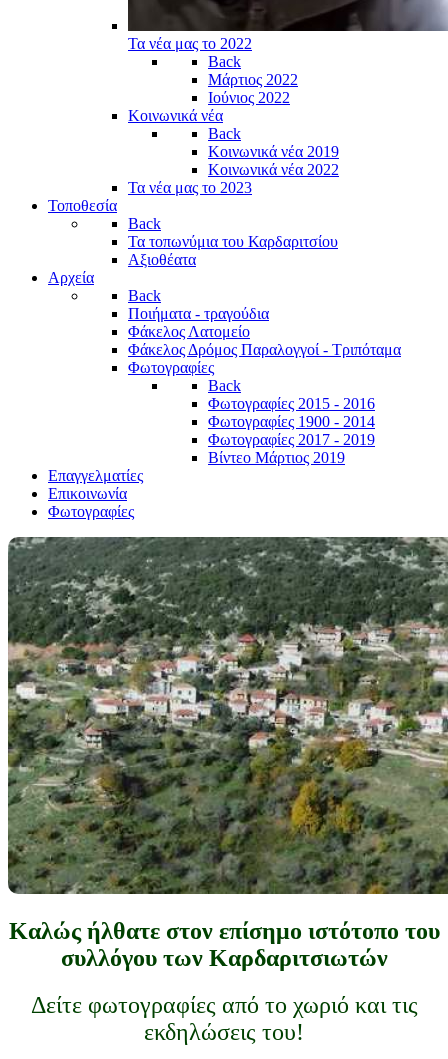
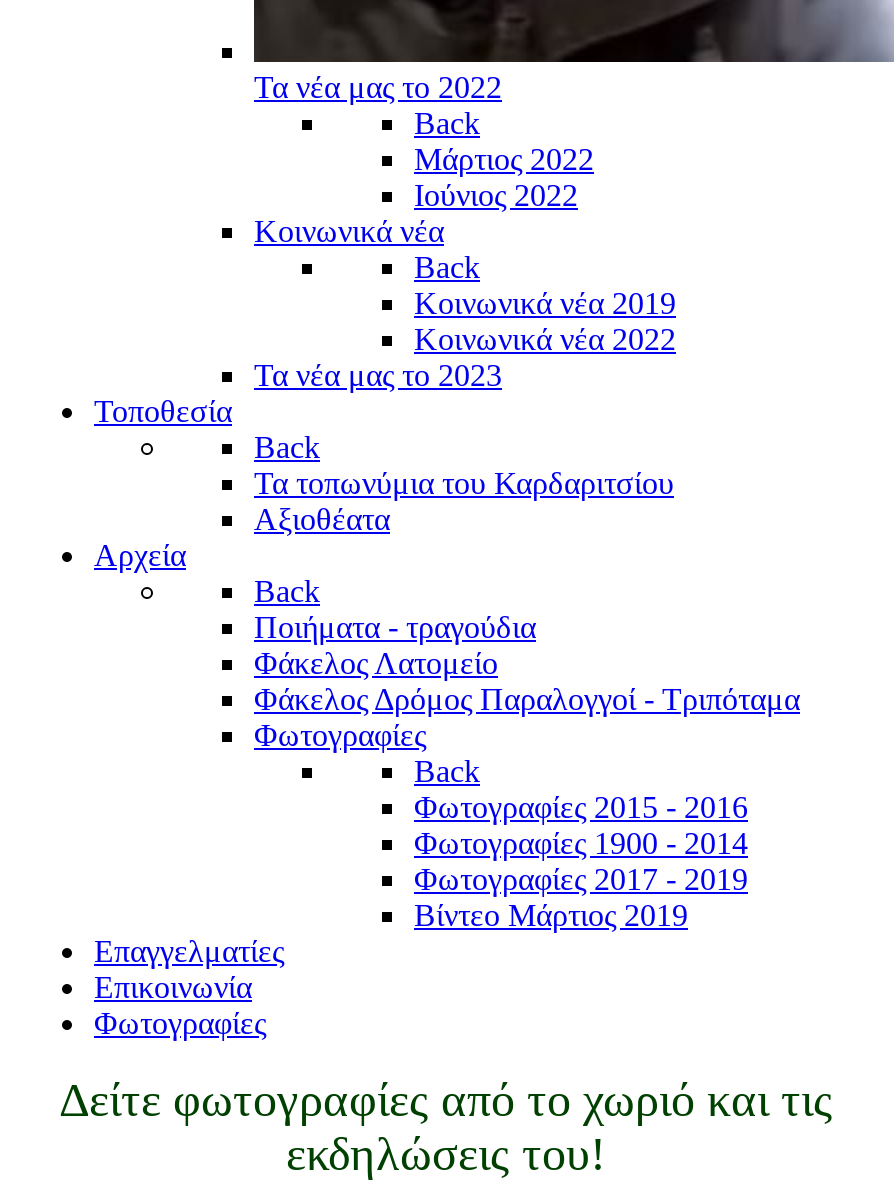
- [image]
- Καλώς ήλθατε στον επίσημο ιστότοπο του
- συλλόγου των Καρδαριτσιωτών
